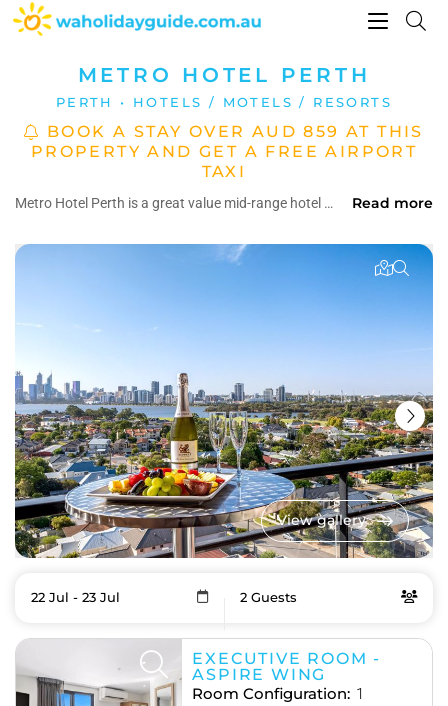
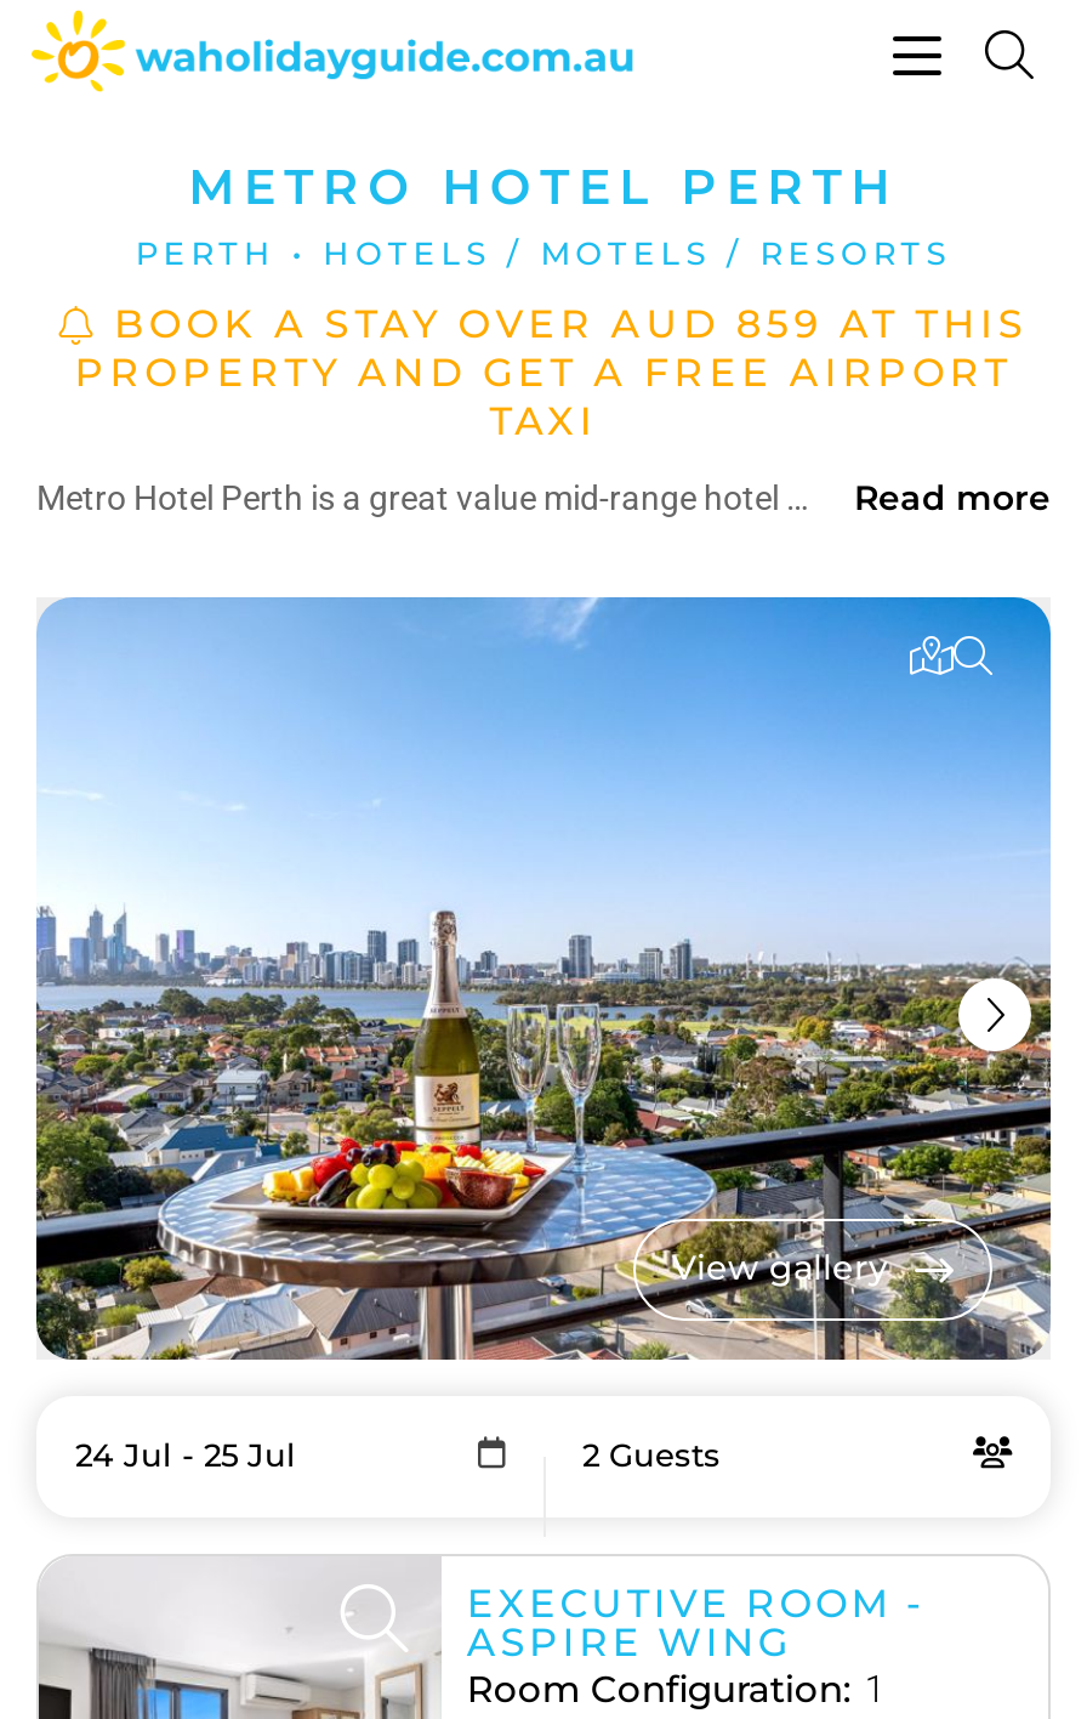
- 22 Jul - 23 Jul
+ 24 Jul - 25 Jul
